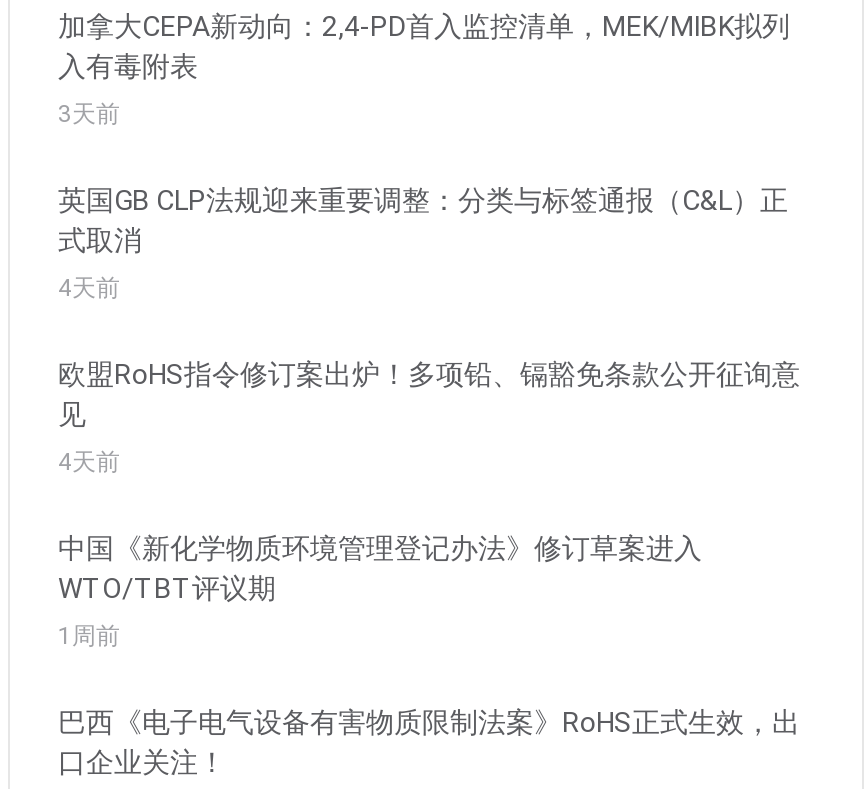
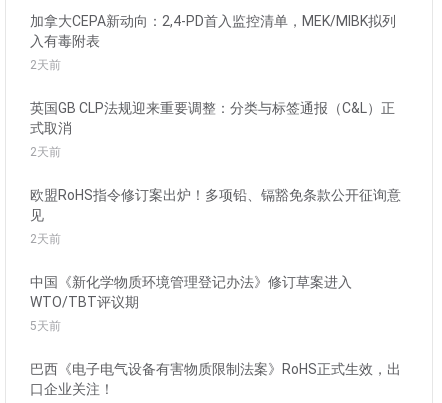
- 3天前
+ 2天前

- 4天前
+ 2天前

- 4天前
+ 2天前

- 1周前
+ 5天前
